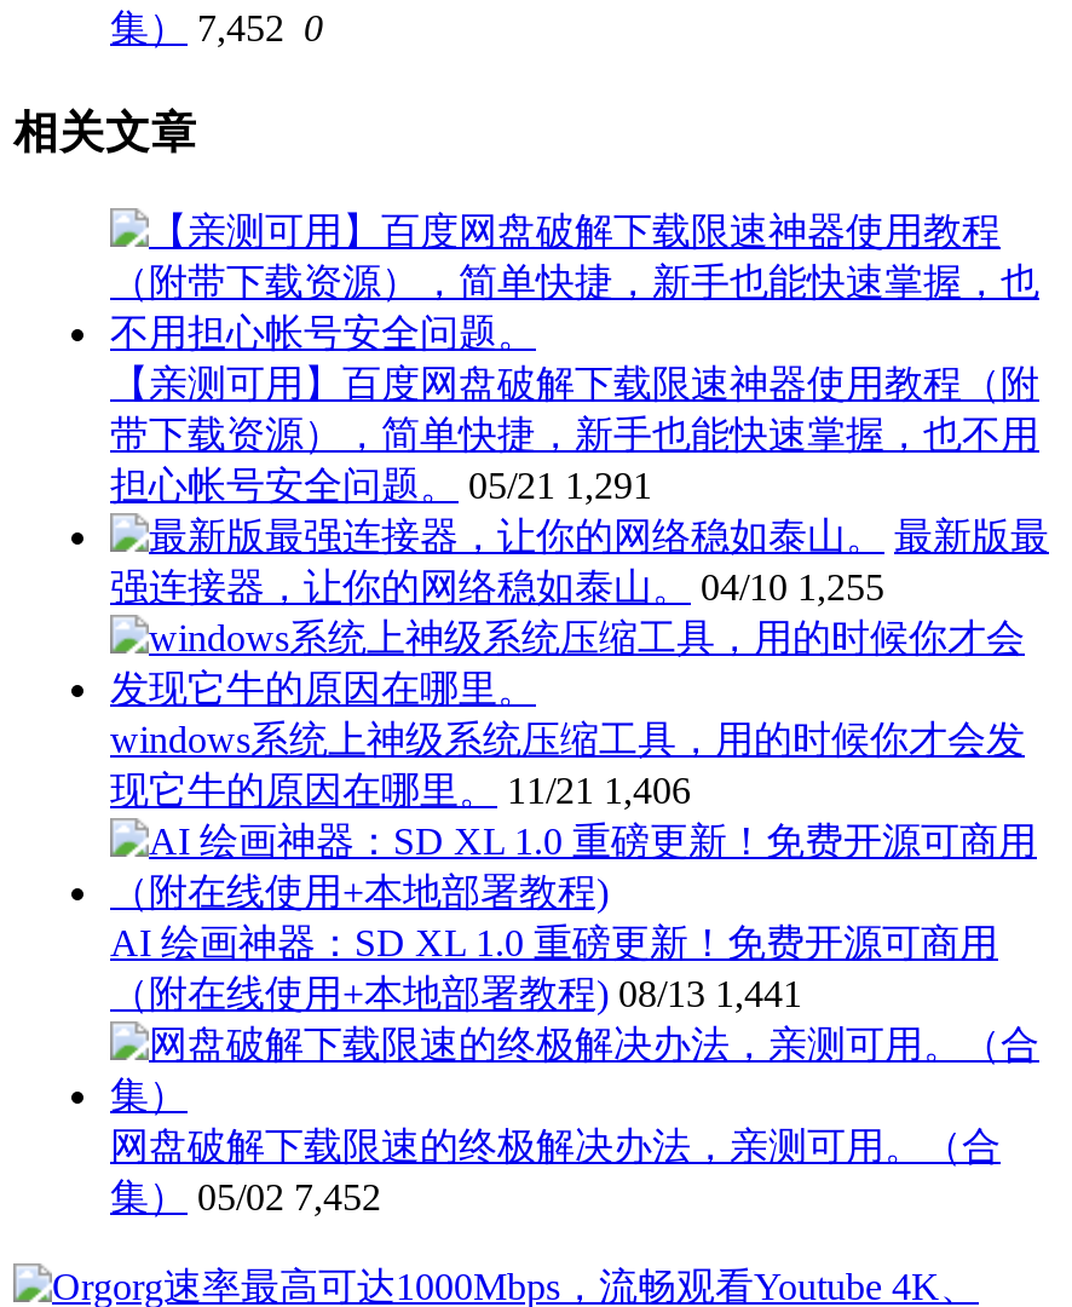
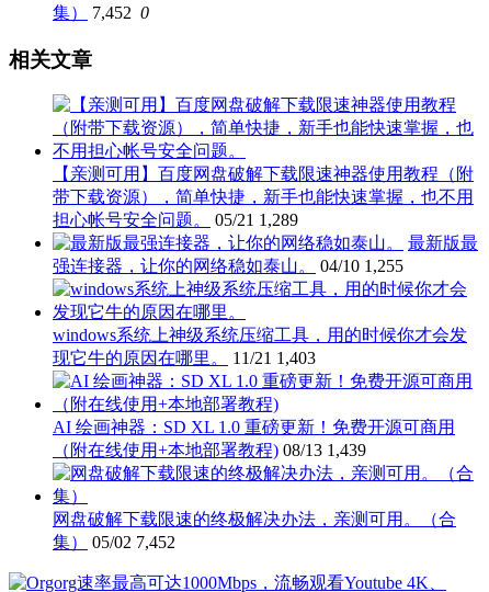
- 担心帐号安全问题。 05/21 1,291
+ 担心帐号安全问题。 05/21 1,289

- 现它牛的原因在哪里。 11/21 1,406
+ 现它牛的原因在哪里。 11/21 1,403

- （附在线使用+本地部署教程) 08/13 1,441
+ （附在线使用+本地部署教程) 08/13 1,439
